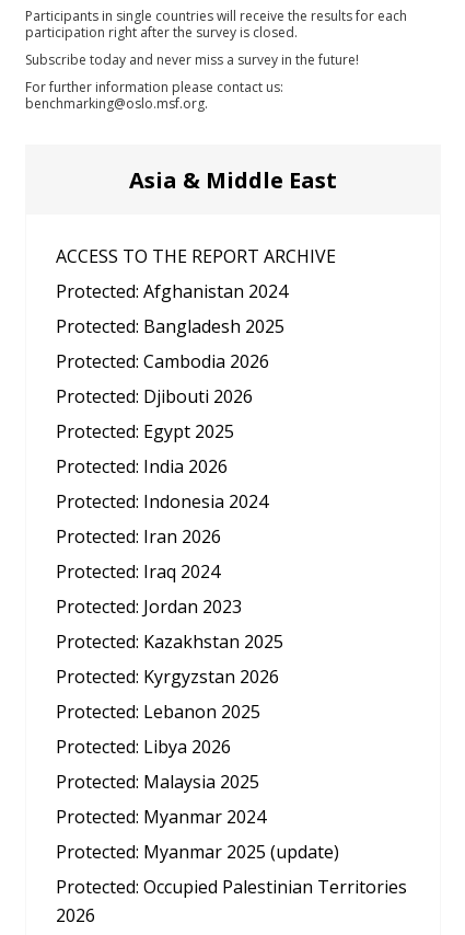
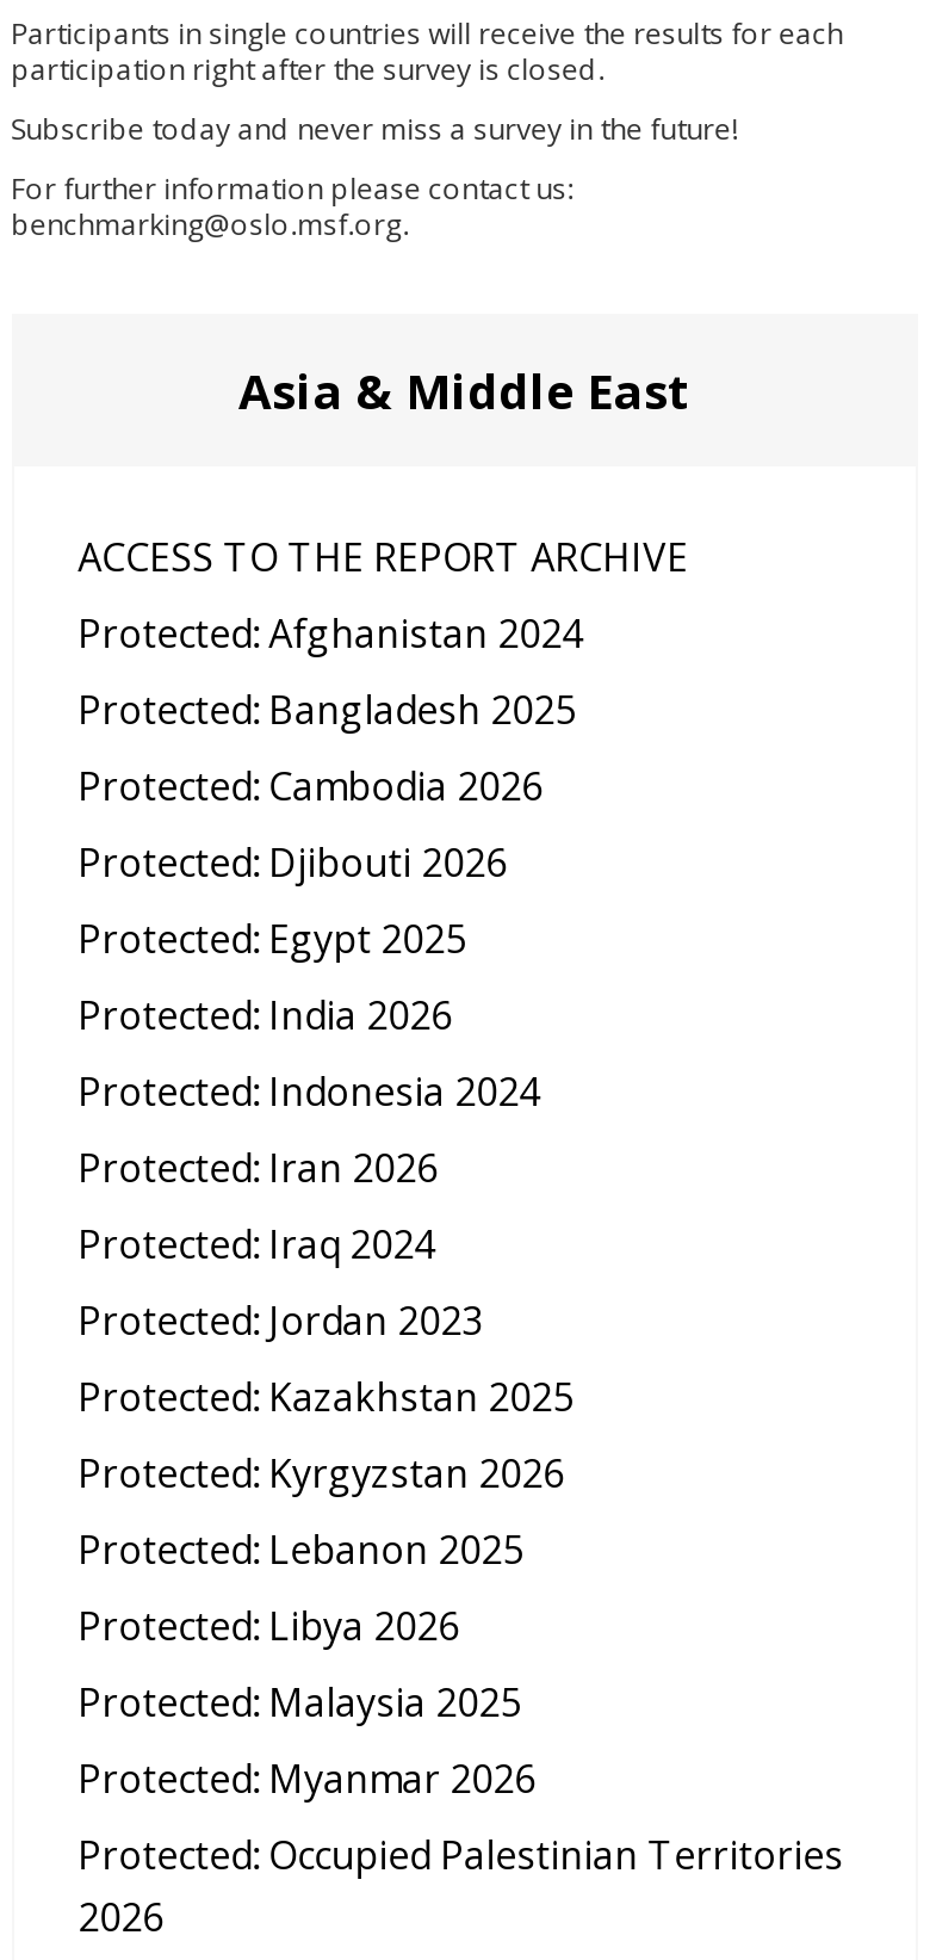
- Protected: Myanmar 2024
- Protected: Myanmar 2025 (update)
+ Protected: Myanmar 2026
